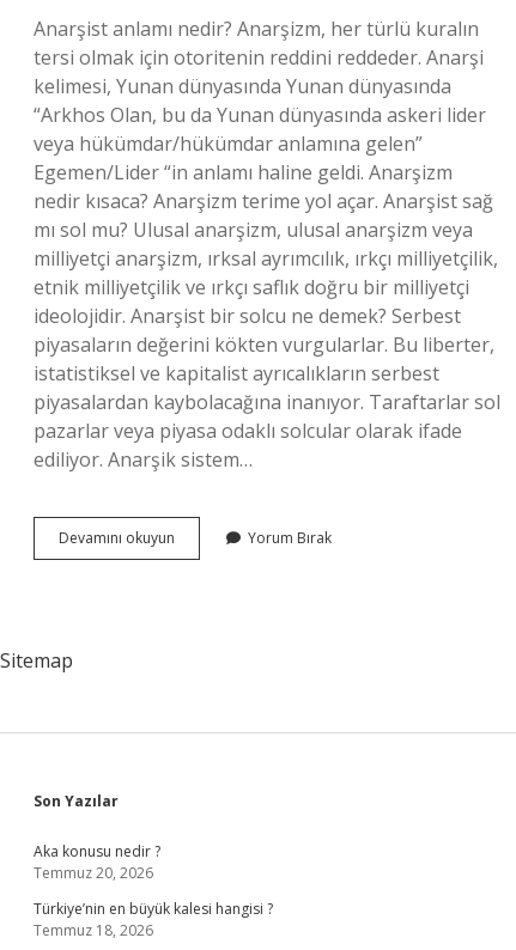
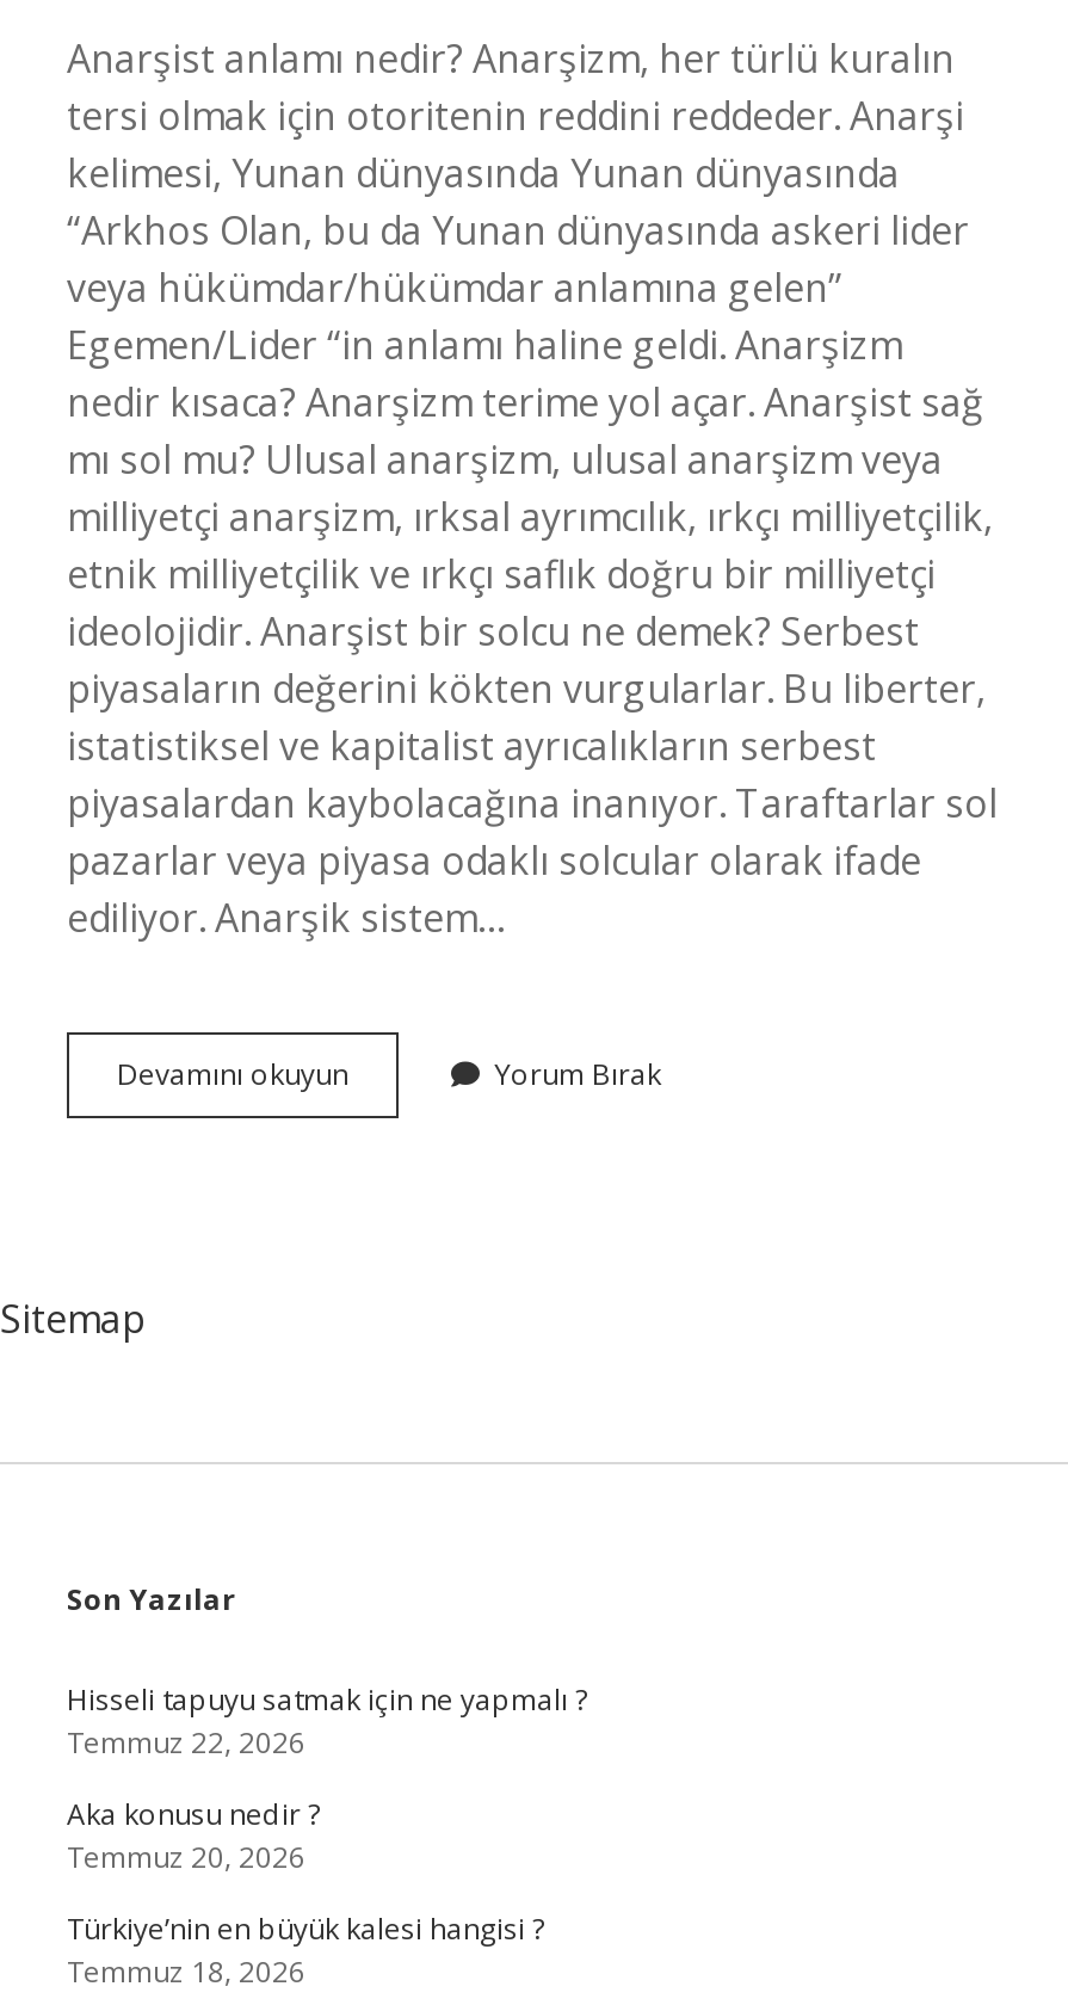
+ Hisseli tapuyu satmak için ne yapmalı ?
+ Temmuz 22, 2026
